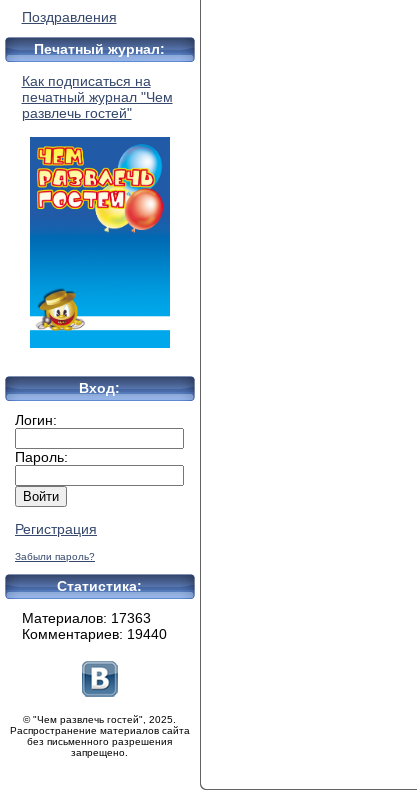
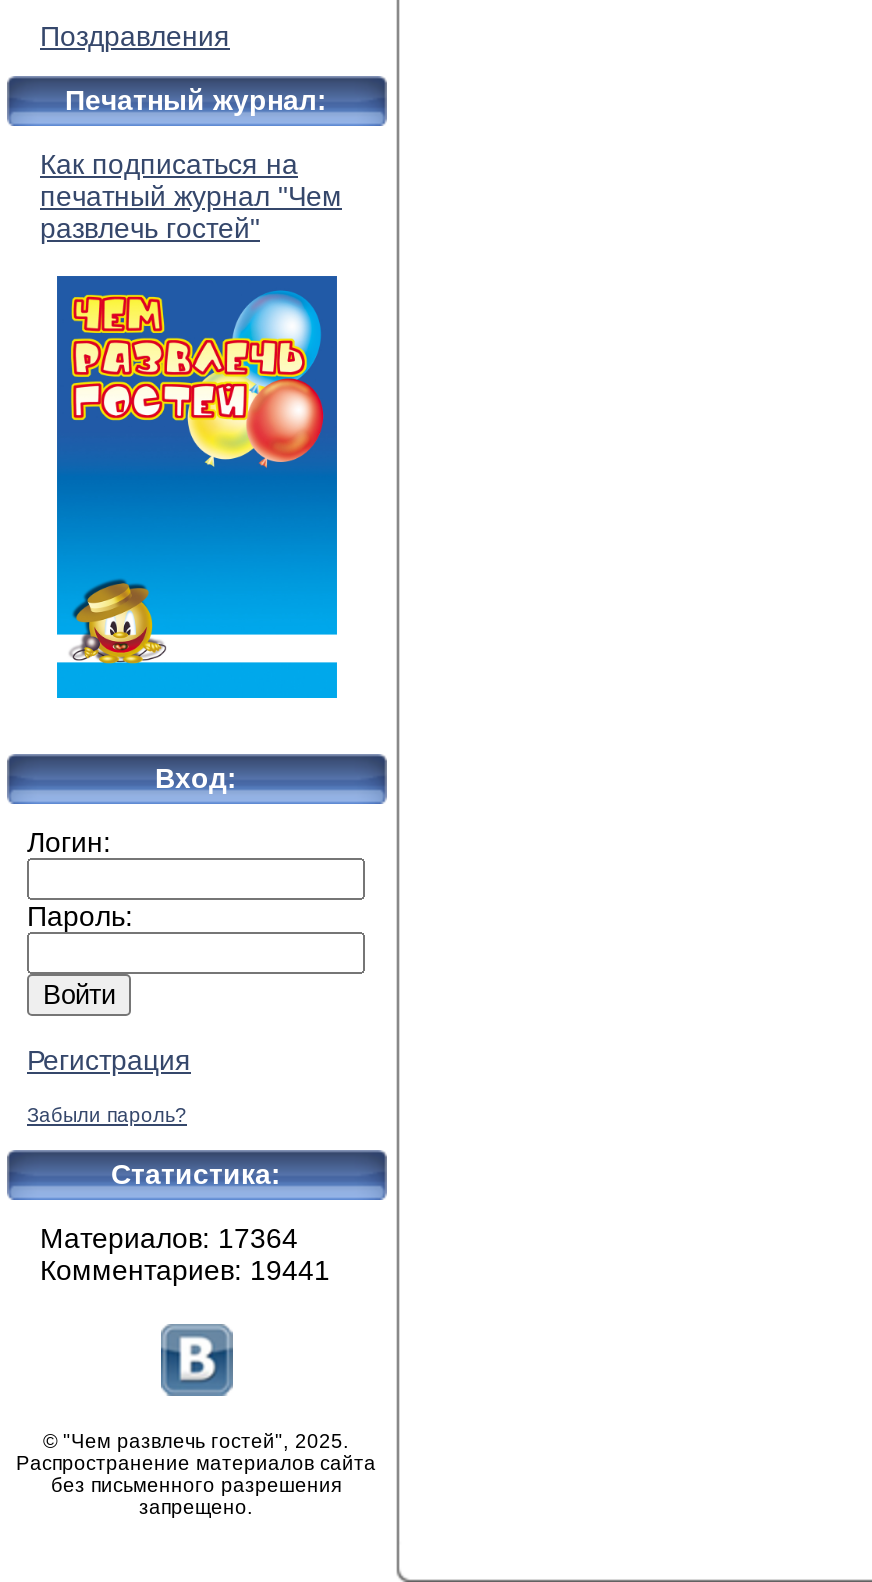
- Материалов: 17363
+ Материалов: 17364

- Комментариев: 19440
+ Комментариев: 19441
